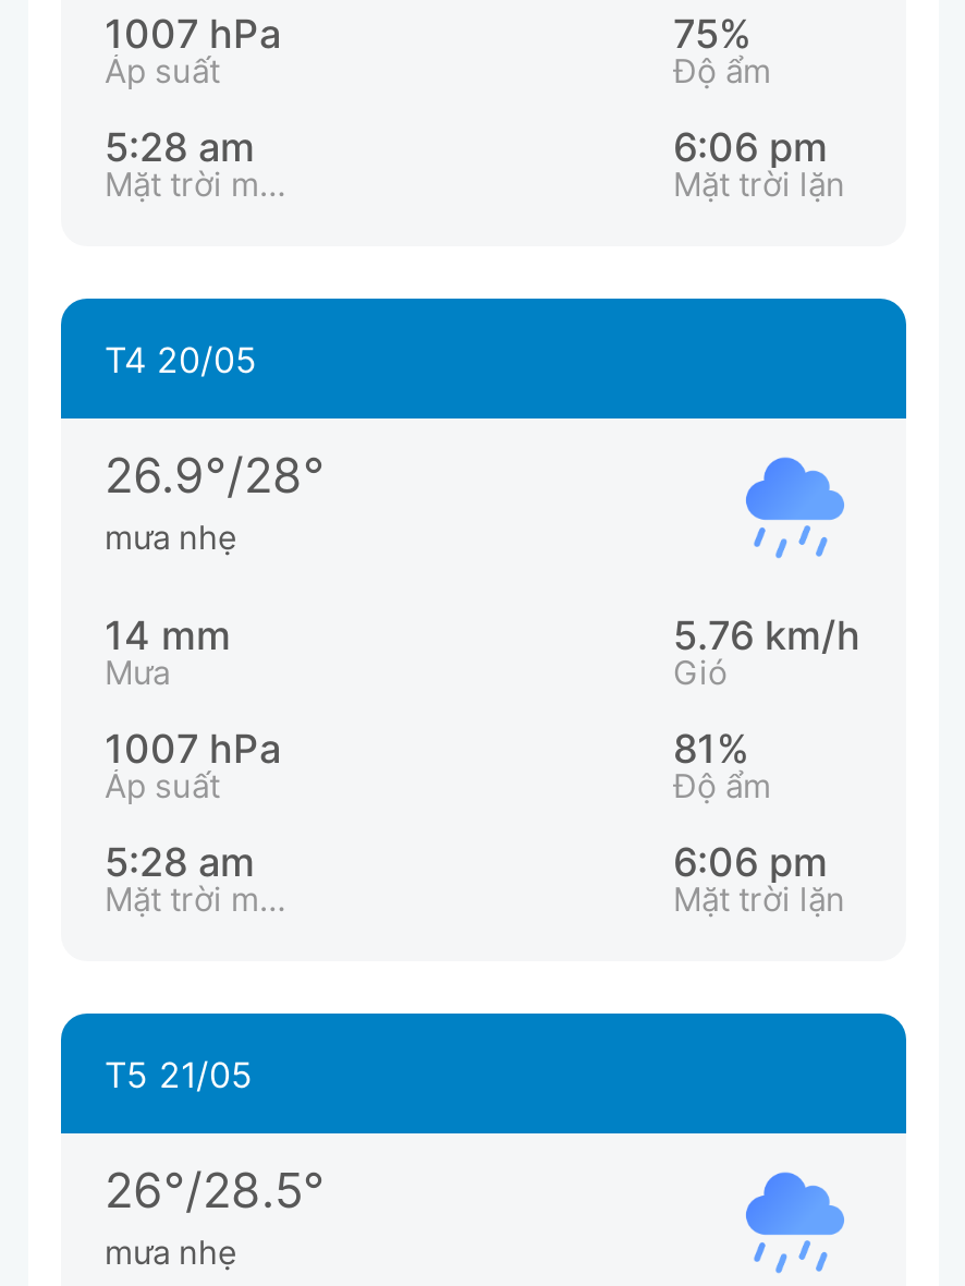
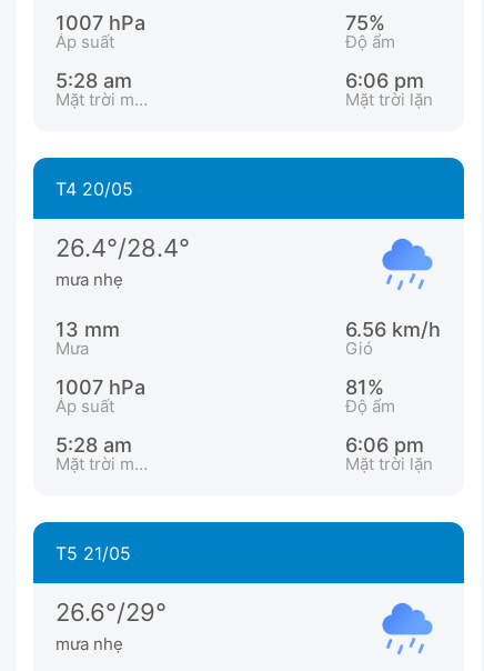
- 26.9°/28°
+ 26.4°/28.4°

- 14 mm
+ 13 mm

- 5.76 km/h
+ 6.56 km/h

- 26°/28.5°
+ 26.6°/29°
